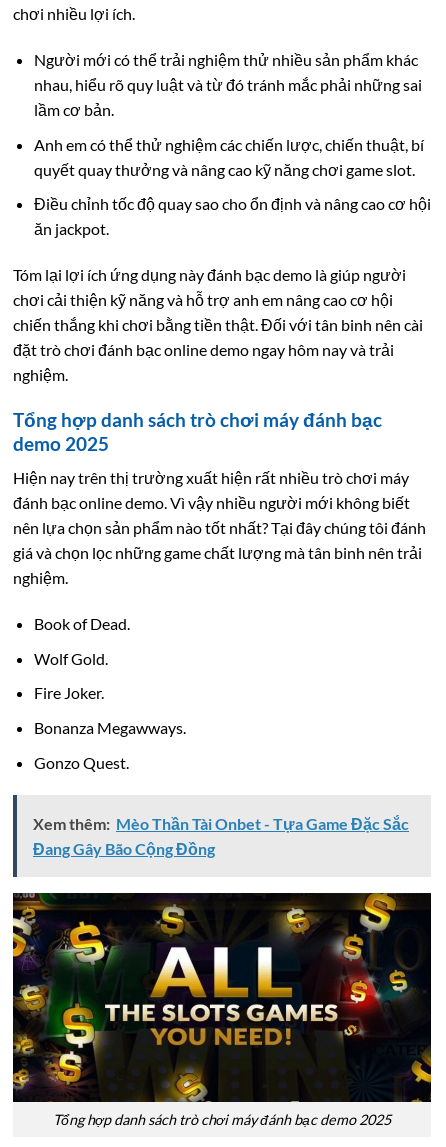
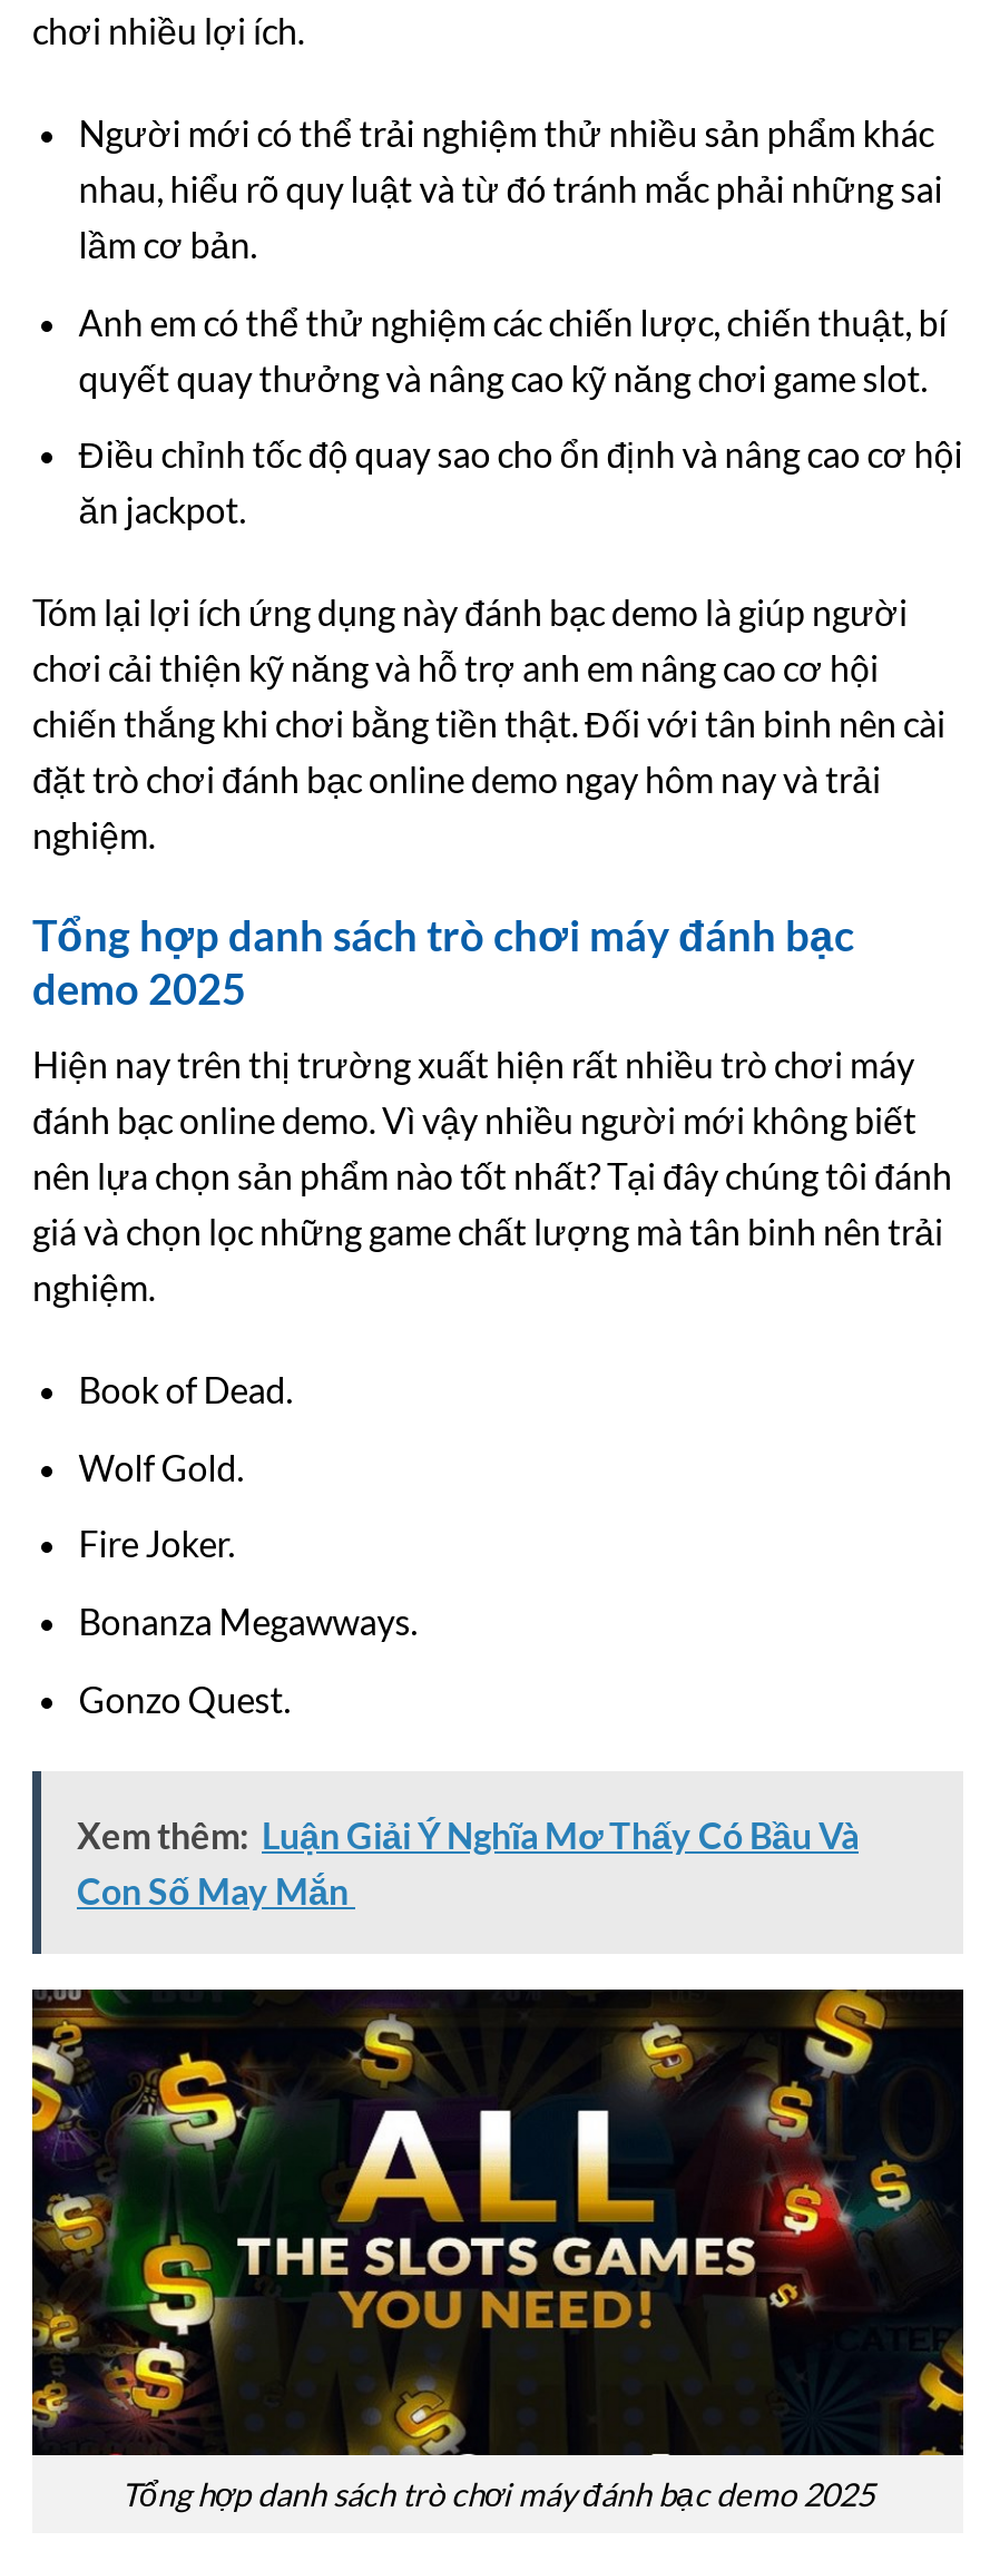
- Xem thêm: Mèo Thần Tài Onbet - Tựa Game Đặc Sắc
- Đang Gây Bão Cộng Đồng
+ Xem thêm: Luận Giải Ý Nghĩa Mơ Thấy Có Bầu Và
+ Con Số May Mắn
